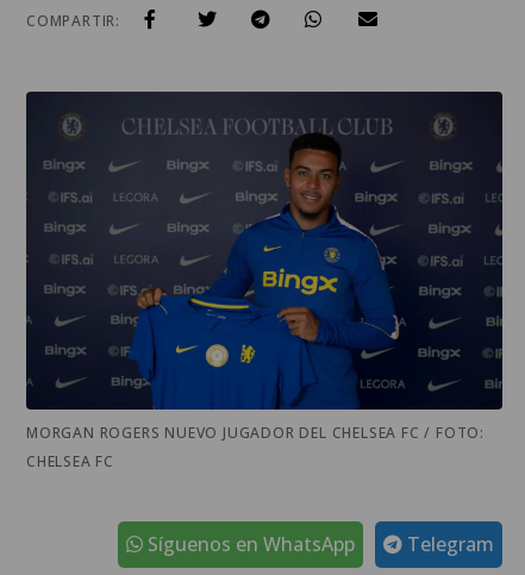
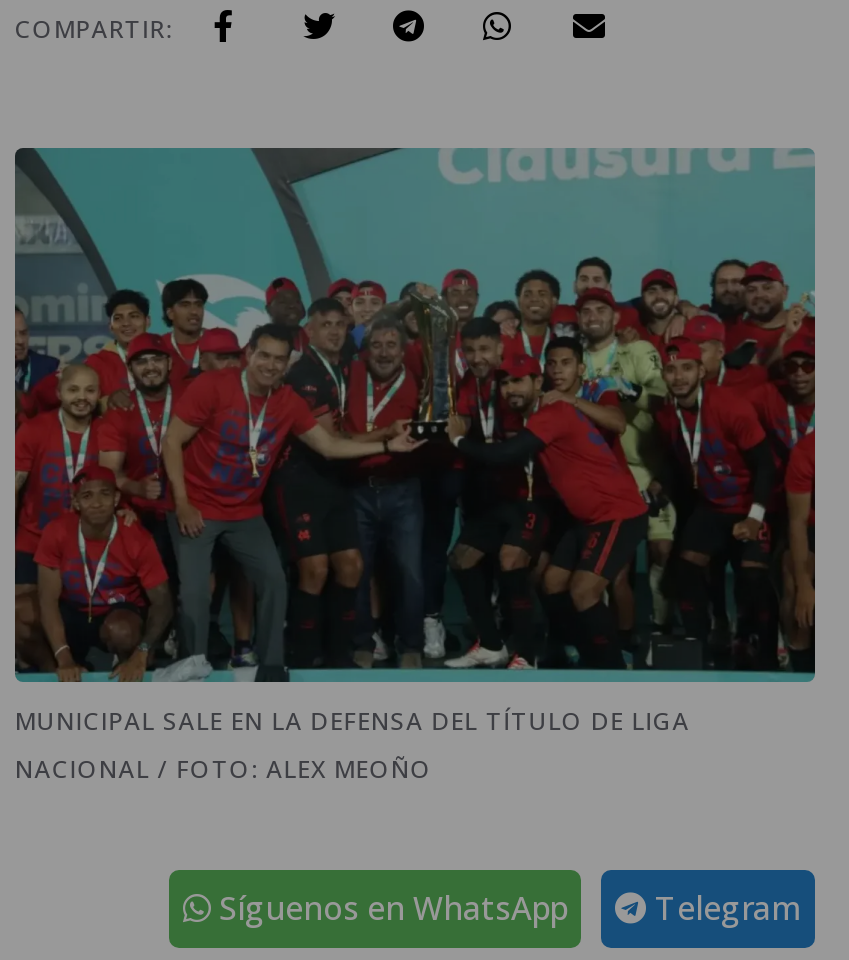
- [image]
- MORGAN ROGERS NUEVO JUGADOR DEL CHELSEA FC / FOTO:
- CHELSEA FC
+ [image]
+ MUNICIPAL SALE EN LA DEFENSA DEL TÍTULO DE LIGA
+ NACIONAL / FOTO: ALEX MEOÑO
